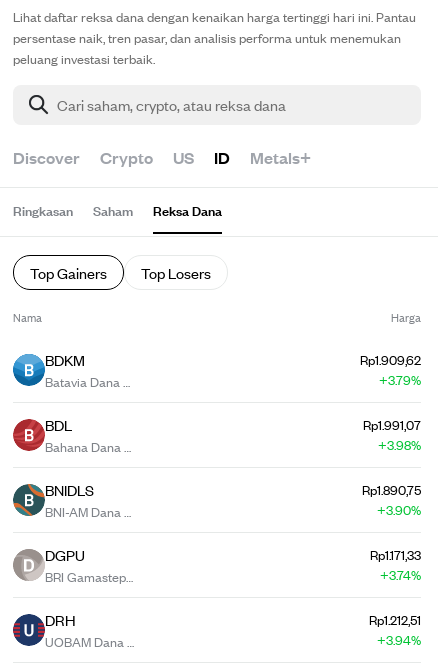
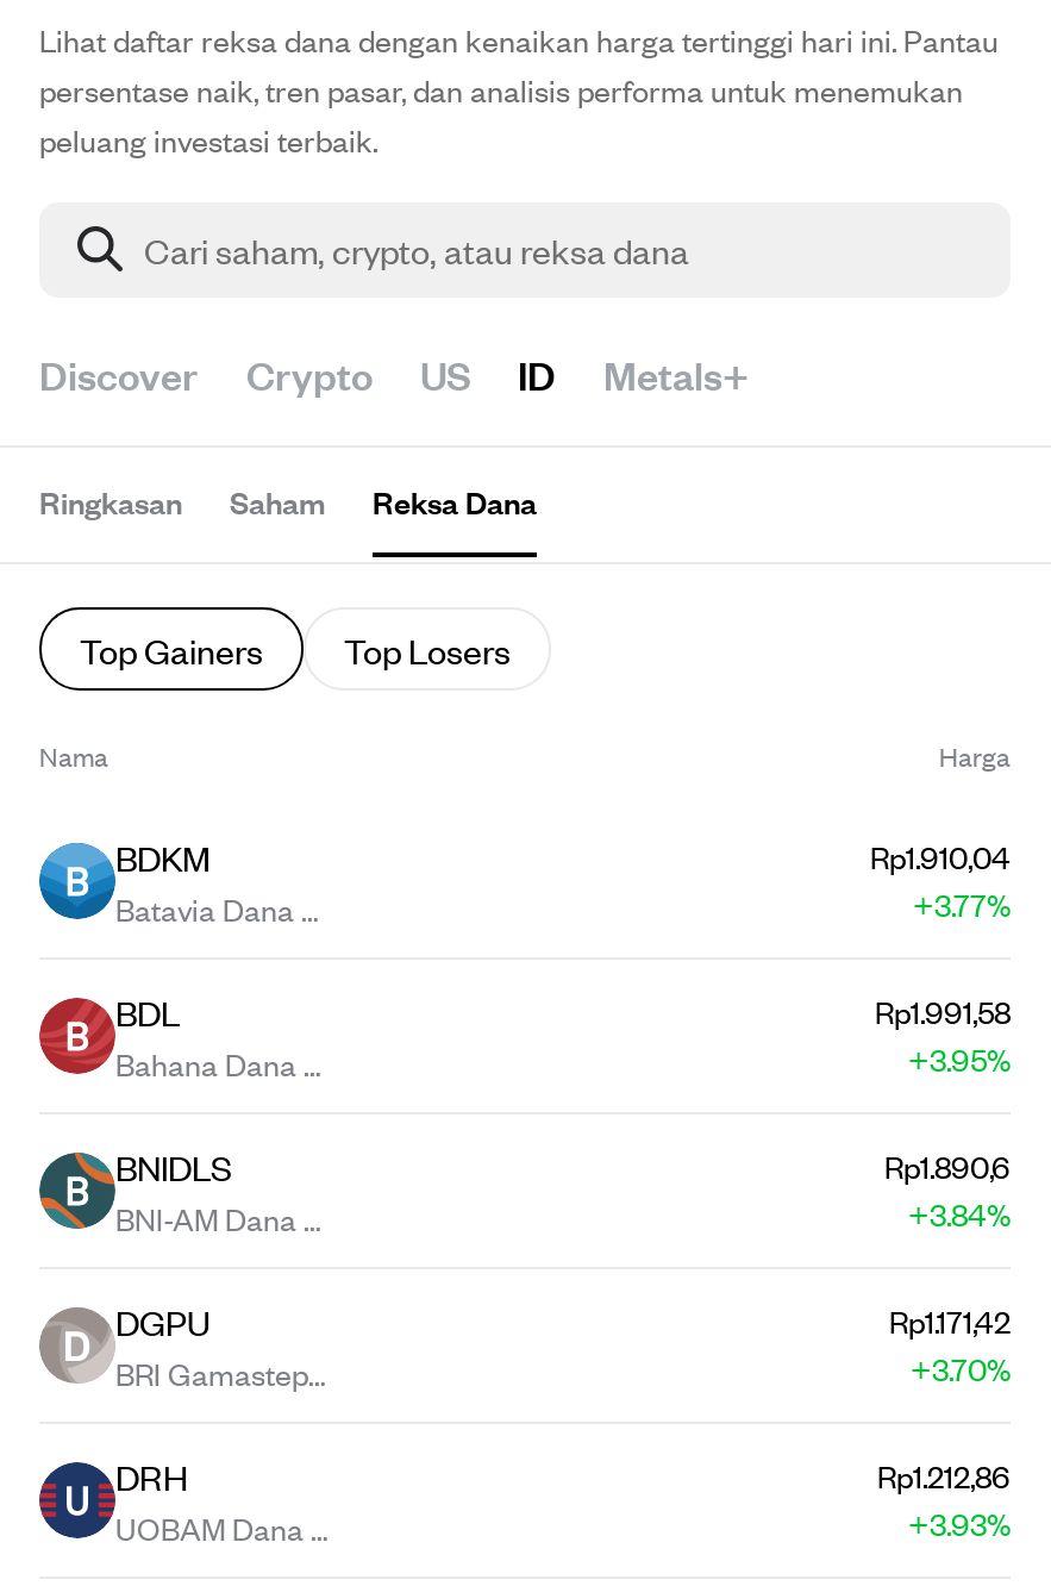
- Rp1.909,62
- +3.79%
+ Rp1.910,04
+ +3.77%

- Rp1.991,07
- +3.98%
+ Rp1.991,58
+ +3.95%

- Rp1.890,75
- +3.90%
+ Rp1.890,6
+ +3.84%

- Rp1.171,33
- +3.74%
+ Rp1.171,42
+ +3.70%

- Rp1.212,51
- +3.94%
+ Rp1.212,86
+ +3.93%
